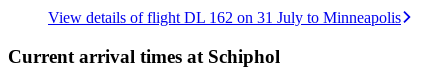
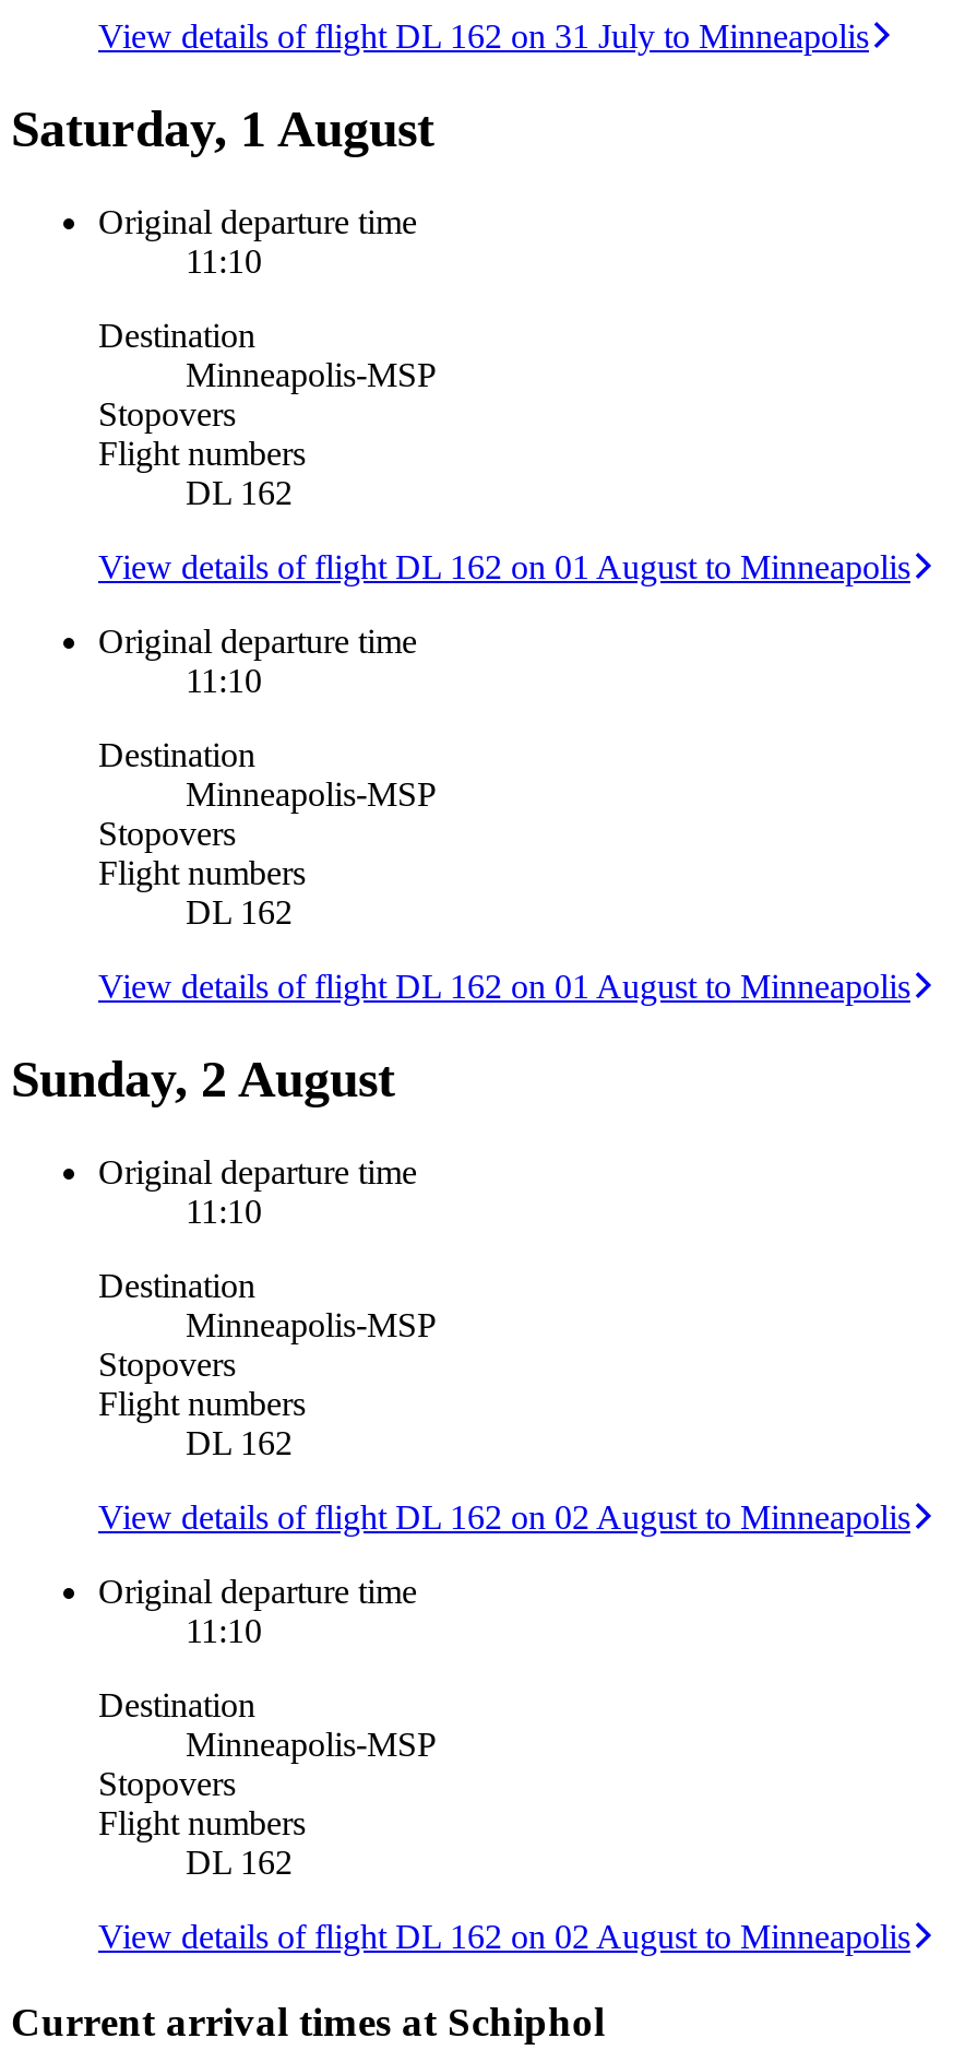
+ Saturday, 1 August
+ Original departure time
+ 11:10
+ Destination
+ Minneapolis-MSP
+ Stopovers
+ Flight numbers
+ DL 162
+ View details of flight DL 162 on 01 August to Minneapolis
+ Original departure time
+ 11:10
+ Destination
+ Minneapolis-MSP
+ Stopovers
+ Flight numbers
+ DL 162
+ View details of flight DL 162 on 01 August to Minneapolis
+ Sunday, 2 August
+ Original departure time
+ 11:10
+ Destination
+ Minneapolis-MSP
+ Stopovers
+ Flight numbers
+ DL 162
+ View details of flight DL 162 on 02 August to Minneapolis
+ Original departure time
+ 11:10
+ Destination
+ Minneapolis-MSP
+ Stopovers
+ Flight numbers
+ DL 162
+ View details of flight DL 162 on 02 August to Minneapolis
